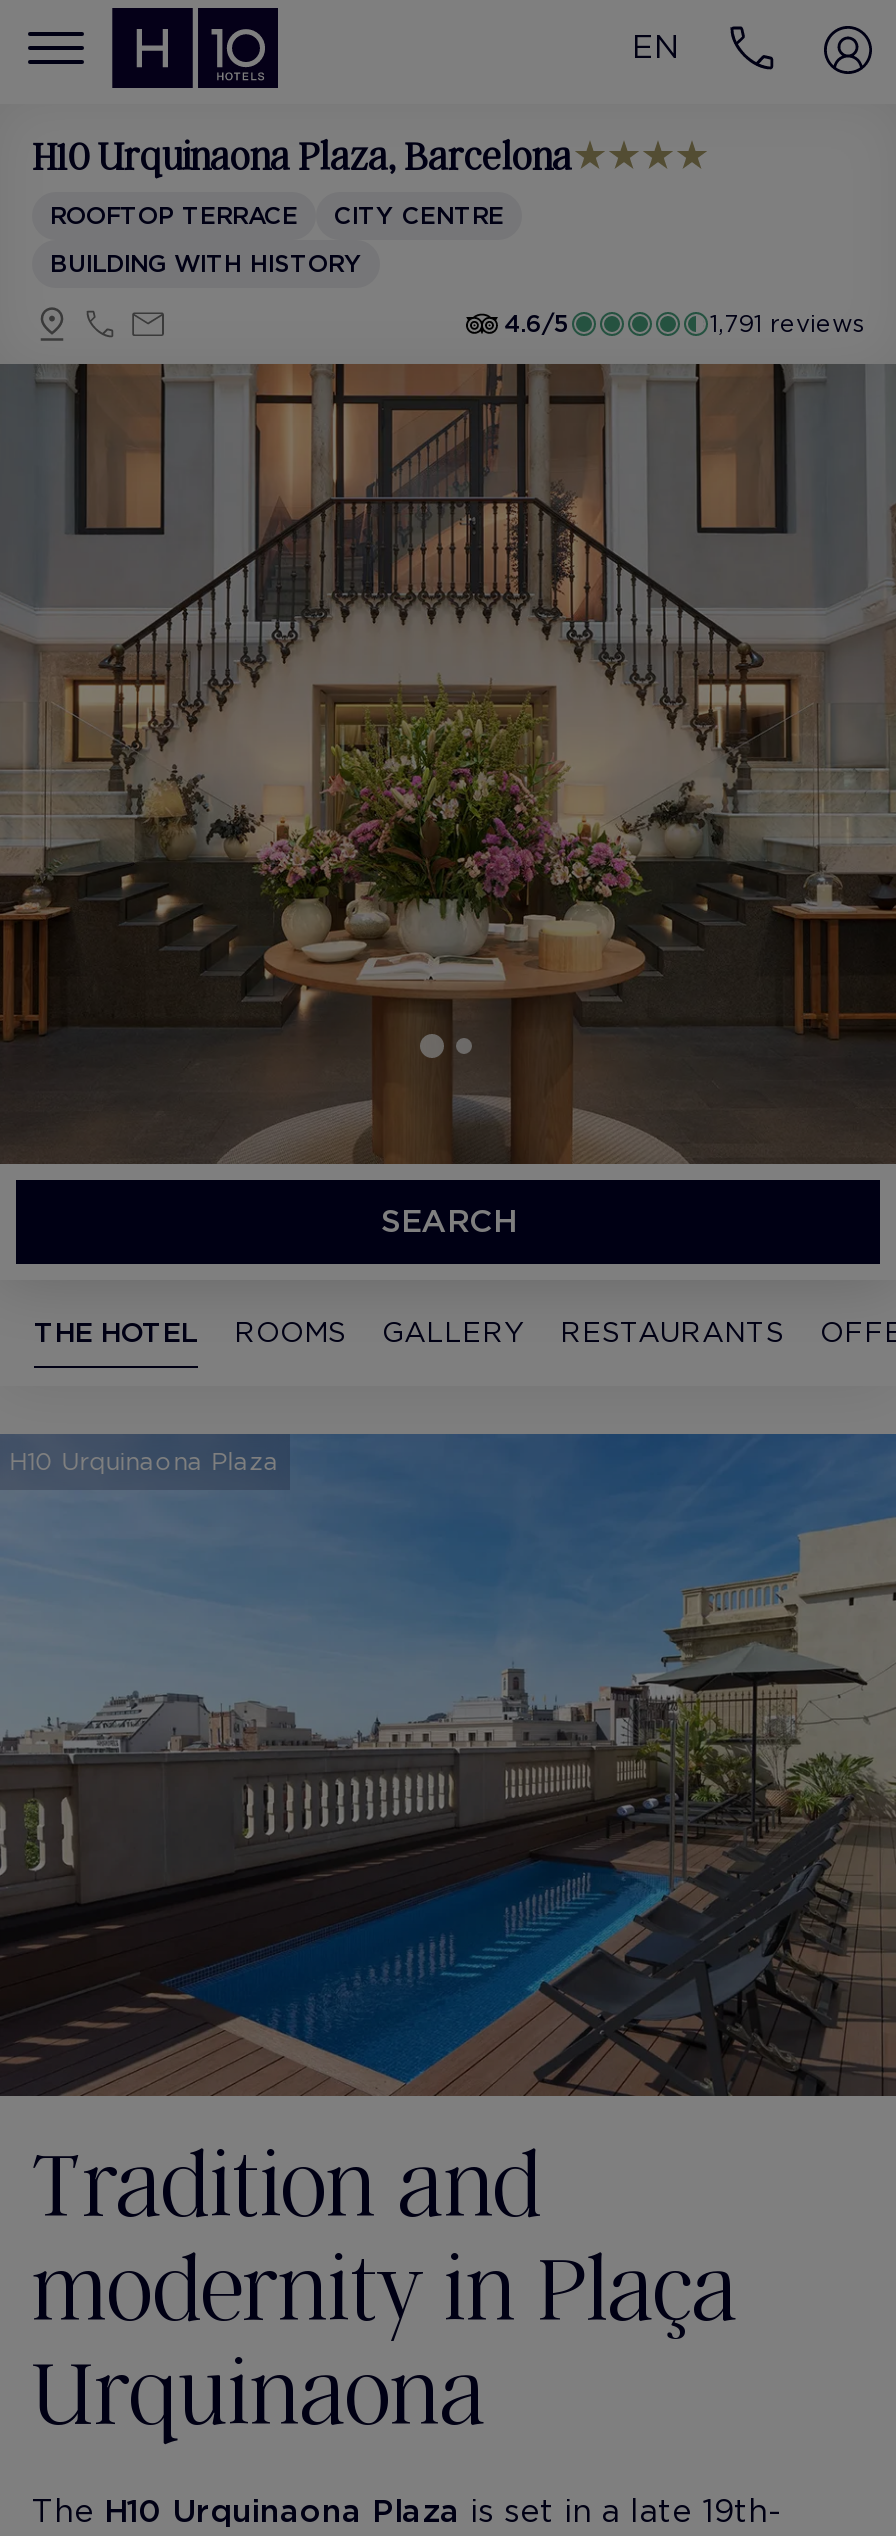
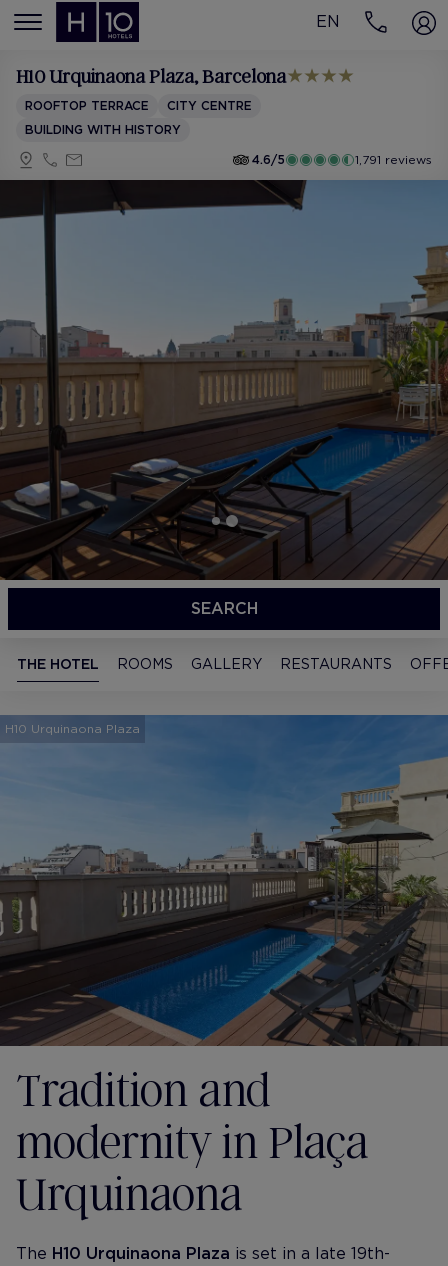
- [image]
+ [image]
